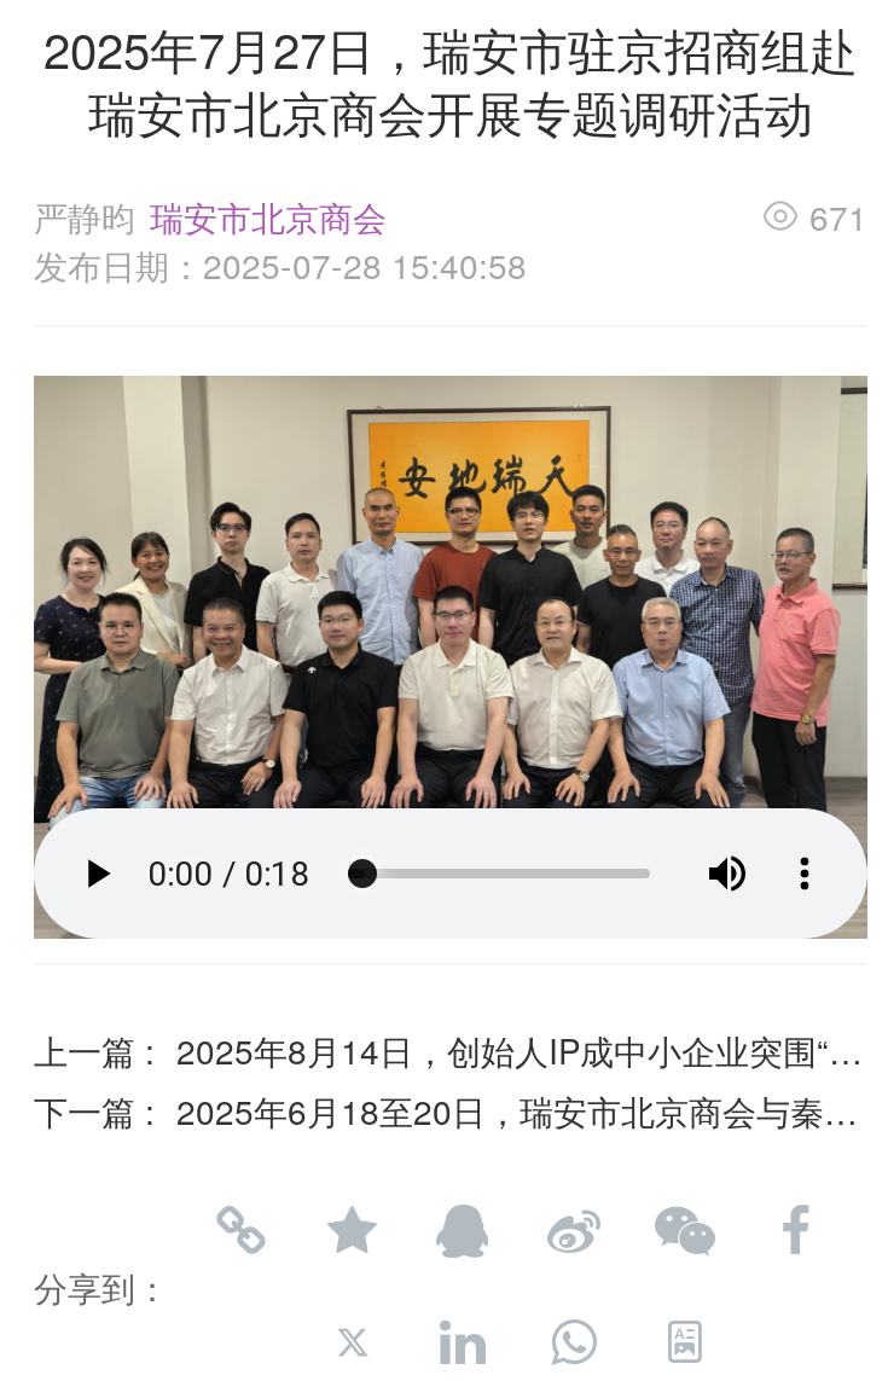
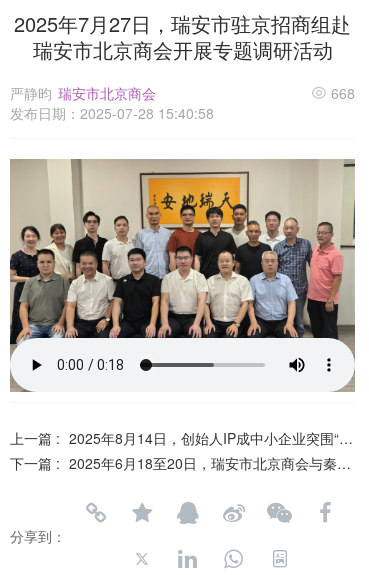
- 671
+ 668
